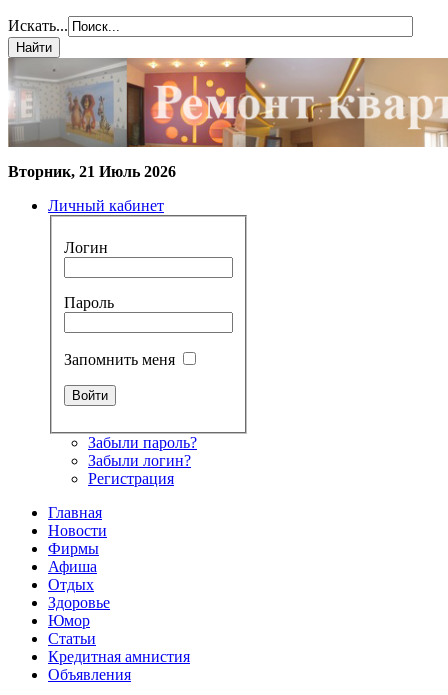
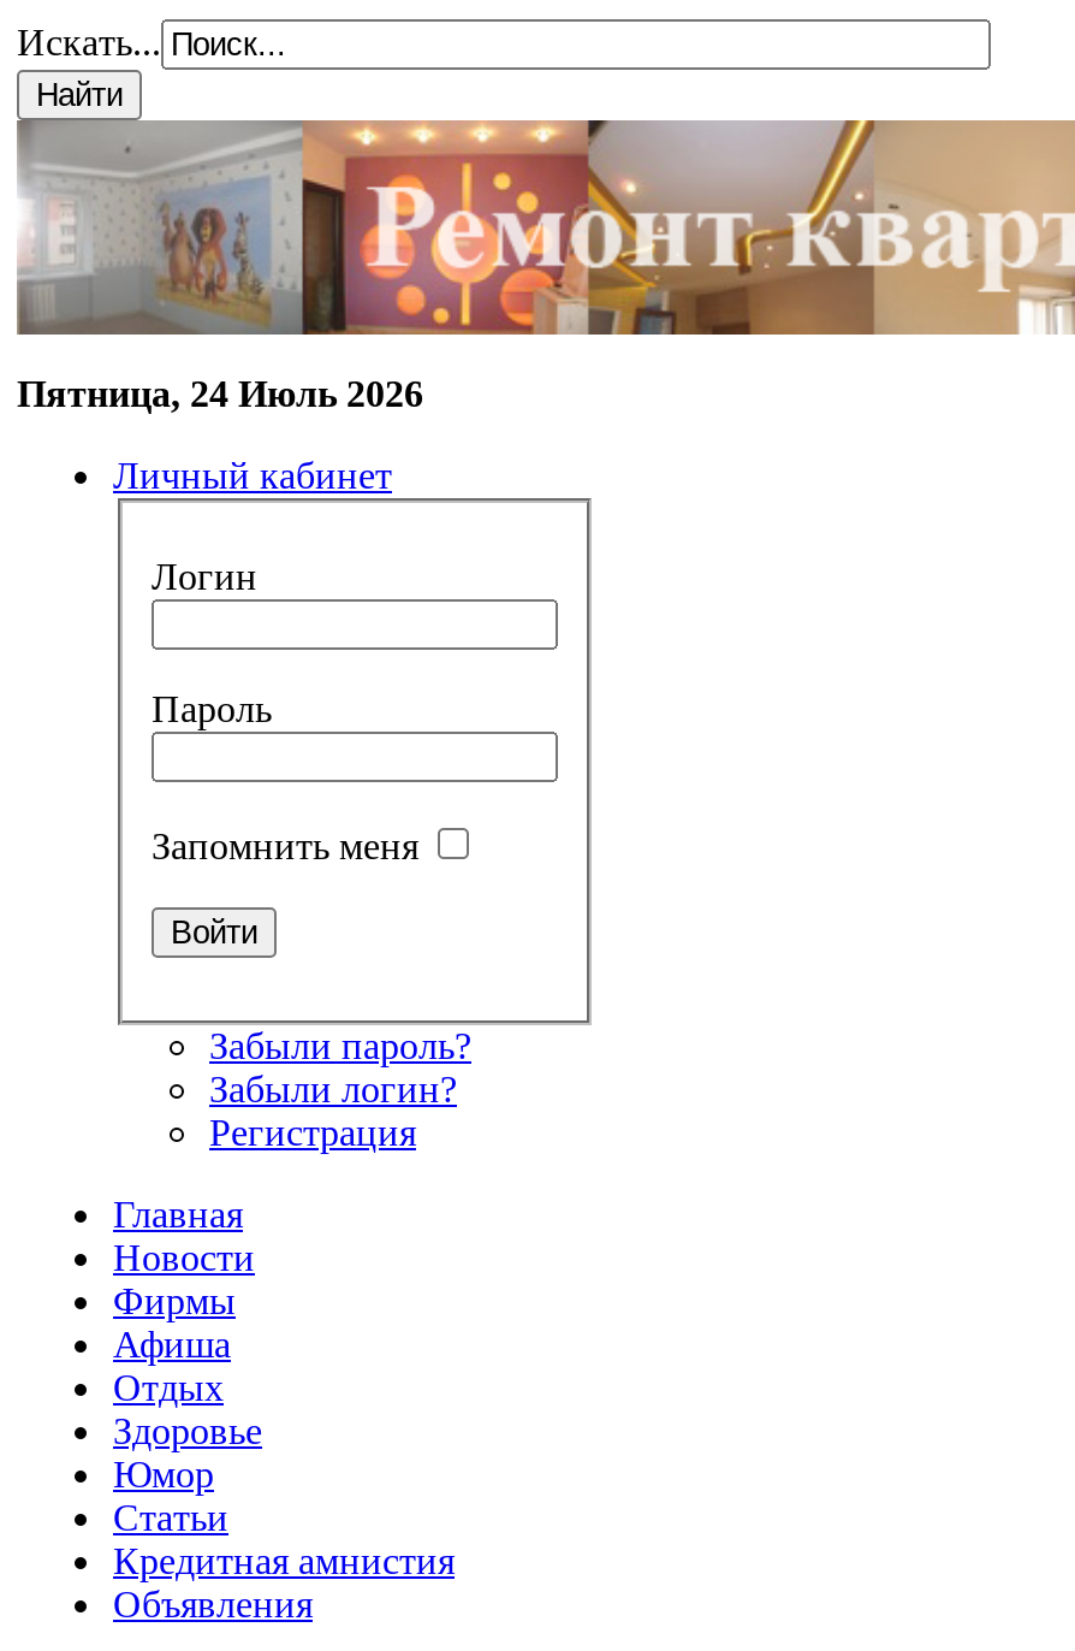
- Вторник, 21 Июль 2026
+ Пятница, 24 Июль 2026
